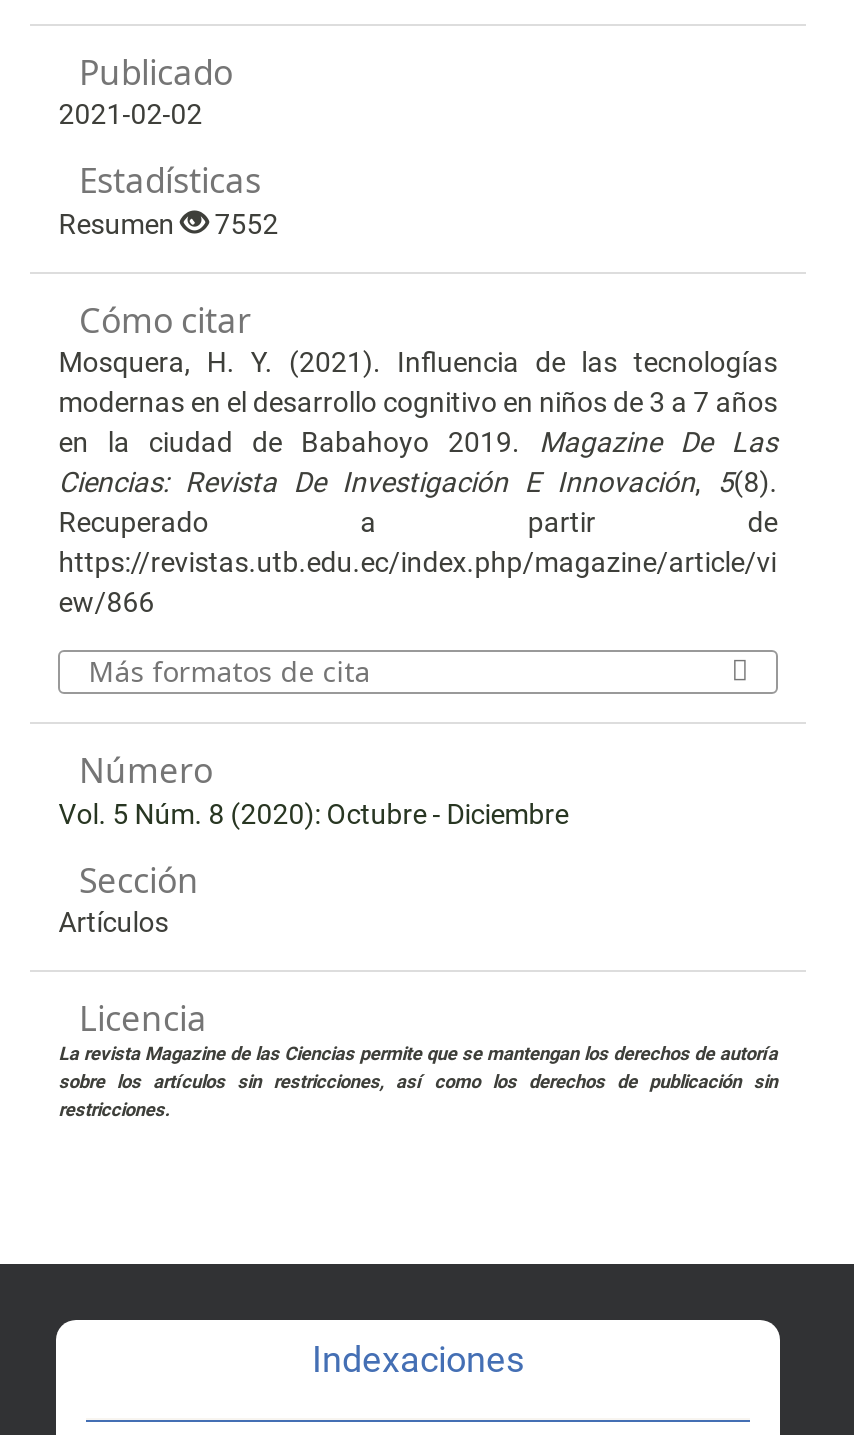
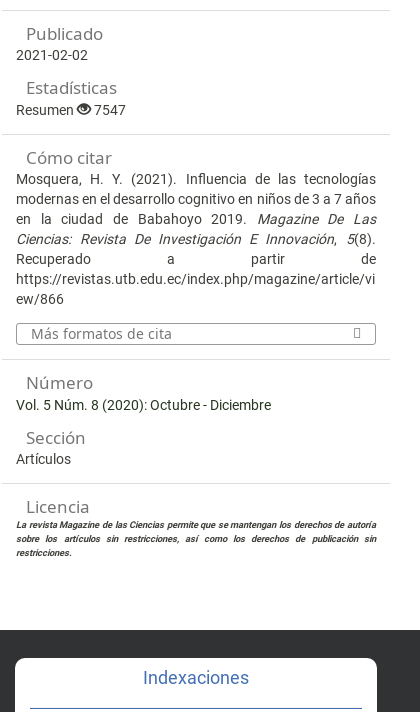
- Resumen 7552
+ Resumen 7547
